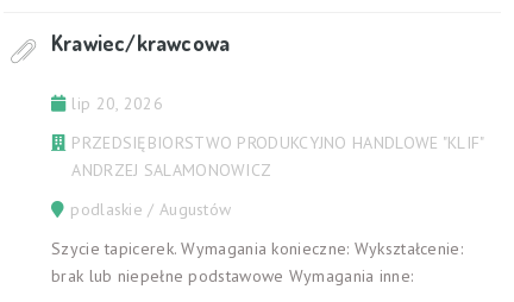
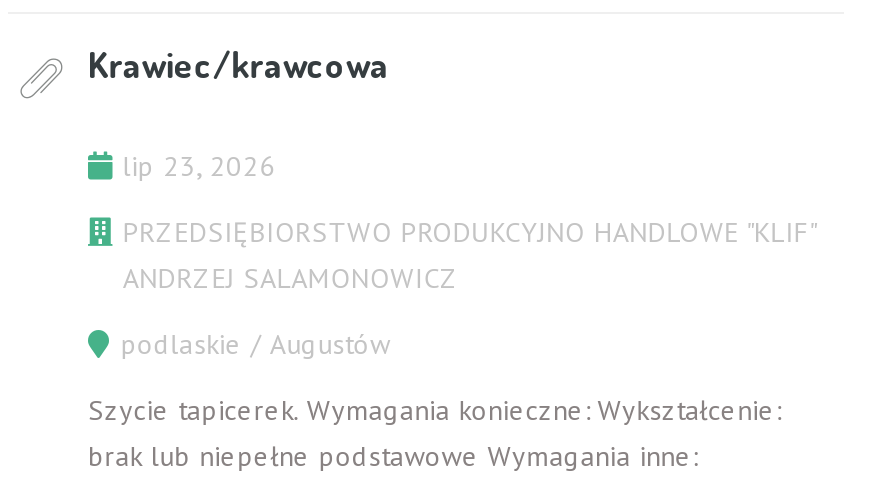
- lip 20, 2026
+ lip 23, 2026
